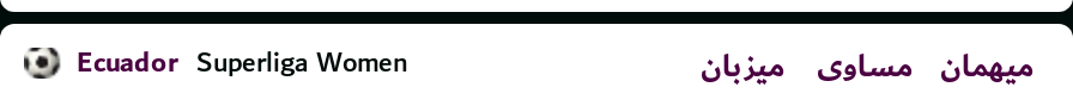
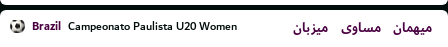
- Ecuador Superliga Women
+ Brazil Campeonato Paulista U20 Women
